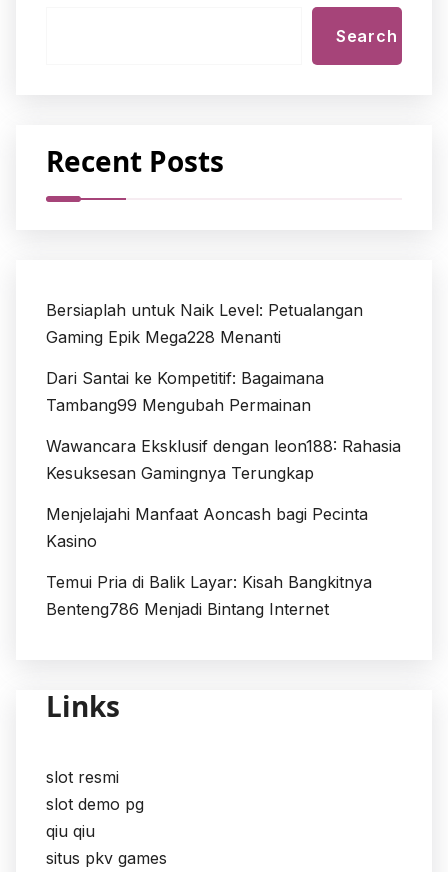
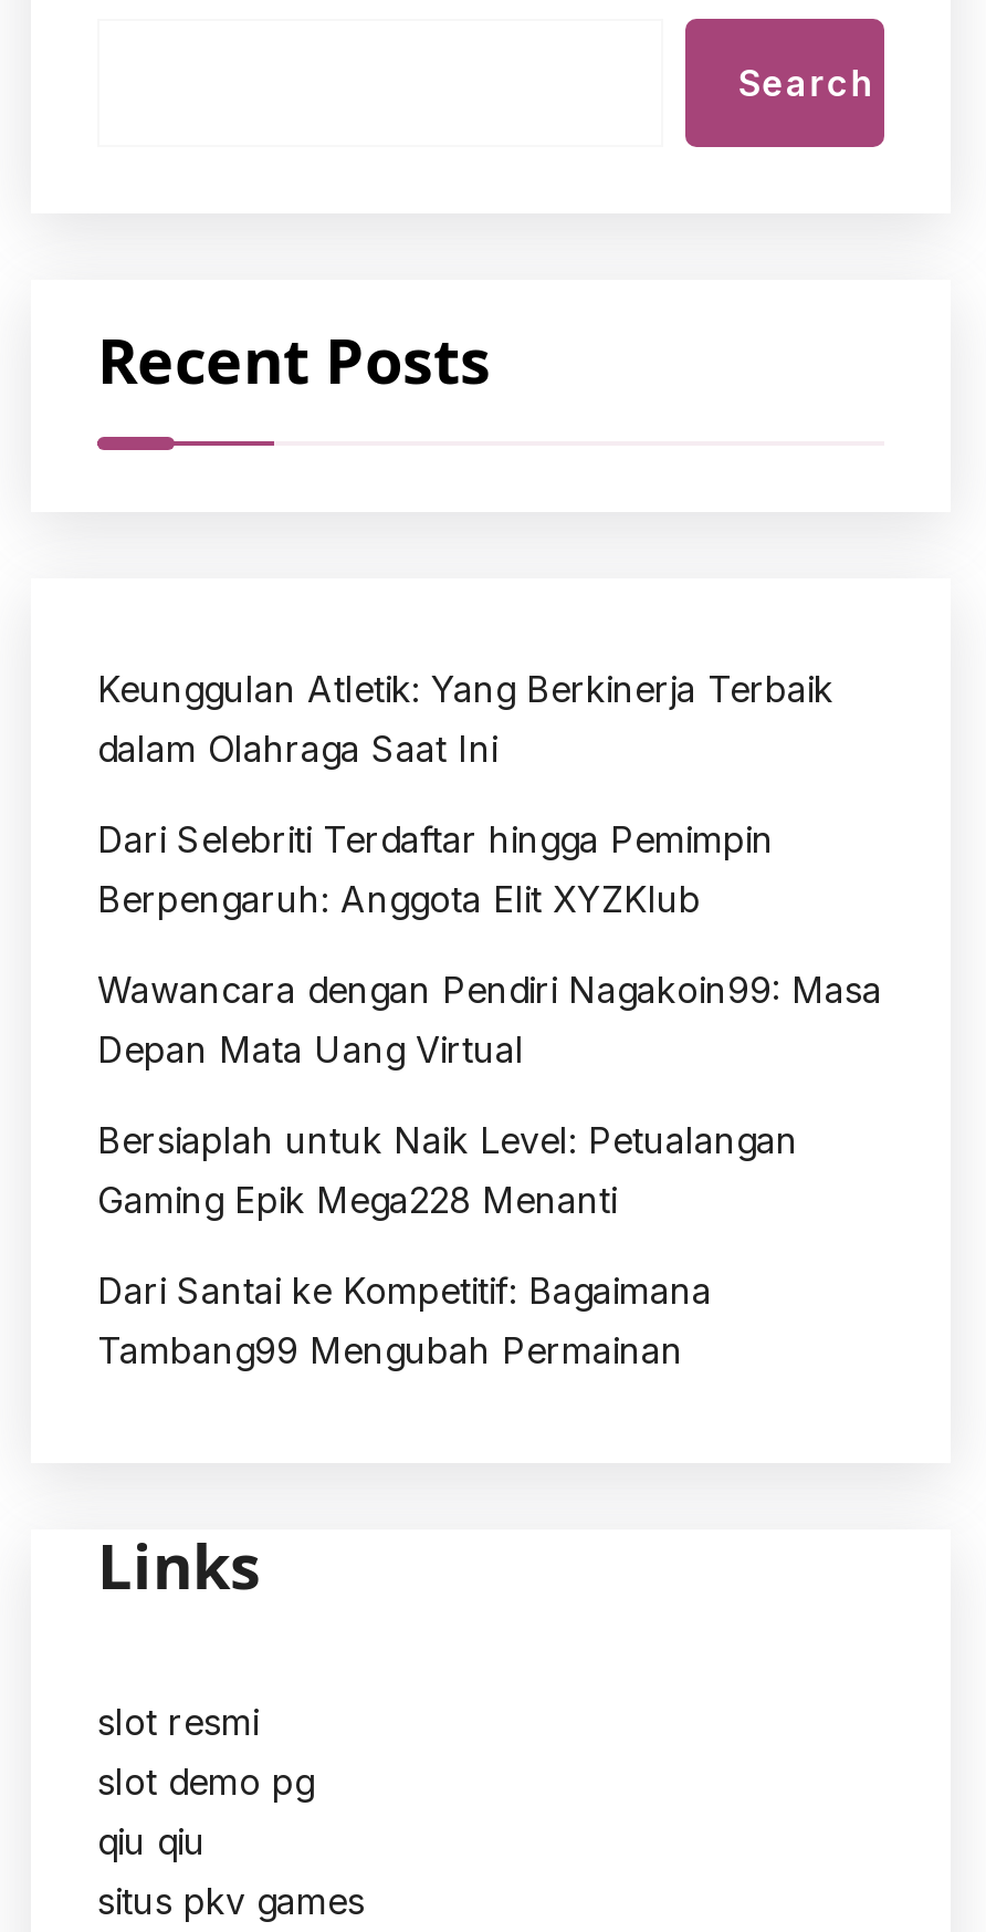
+ Keunggulan Atletik: Yang Berkinerja Terbaik
+ dalam Olahraga Saat Ini
+ Dari Selebriti Terdaftar hingga Pemimpin
+ Berpengaruh: Anggota Elit XYZKlub
+ Wawancara dengan Pendiri Nagakoin99: Masa
+ Depan Mata Uang Virtual

moved down: Bersiaplah untuk Naik Level: Petualangan | Gaming Epik Mega228 Menanti | Dari Santai ke Kompetitif: Bagaimana | Tambang99 Mengubah Permainan

- Wawancara Eksklusif dengan leon188: Rahasia
- Kesuksesan Gamingnya Terungkap
- Menjelajahi Manfaat Aoncash bagi Pecinta
- Kasino
- Temui Pria di Balik Layar: Kisah Bangkitnya
- Benteng786 Menjadi Bintang Internet
